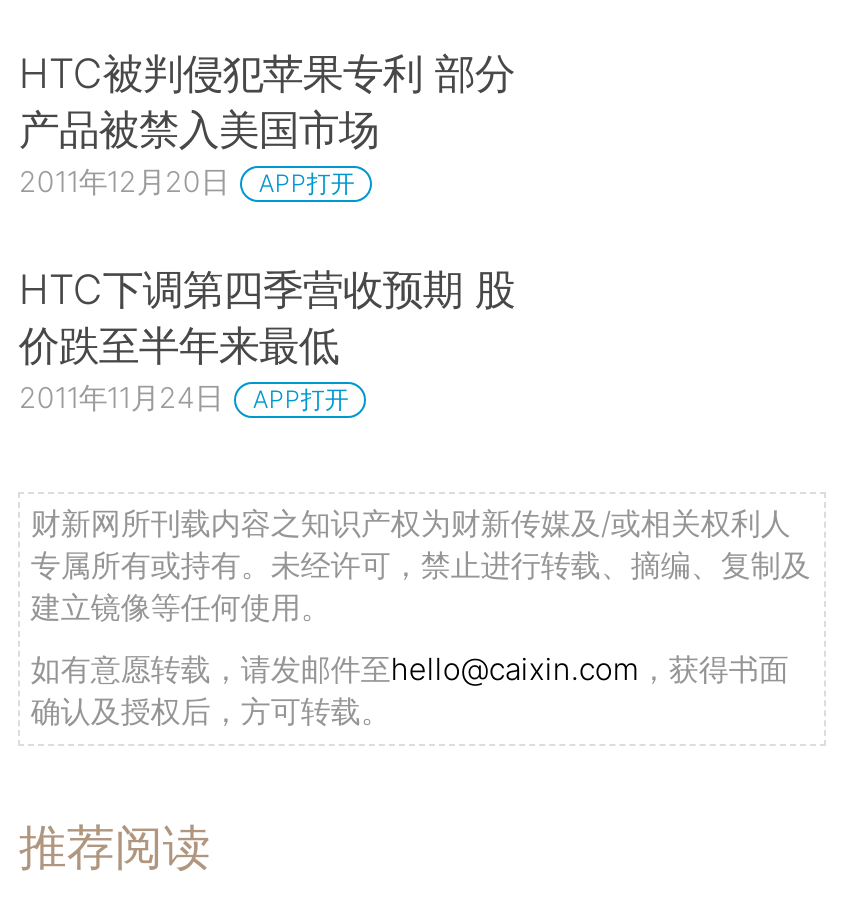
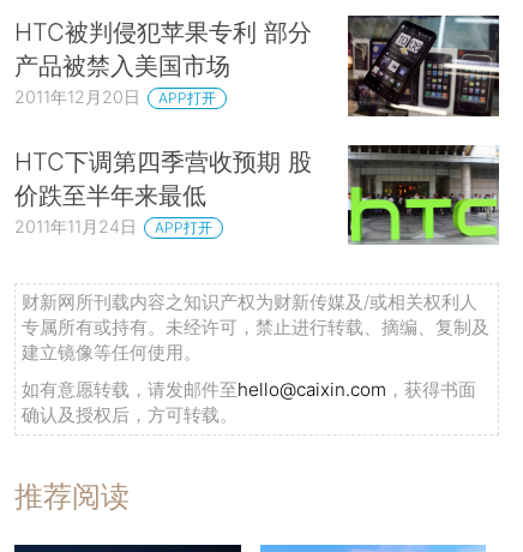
+ [image]

+ [image]
